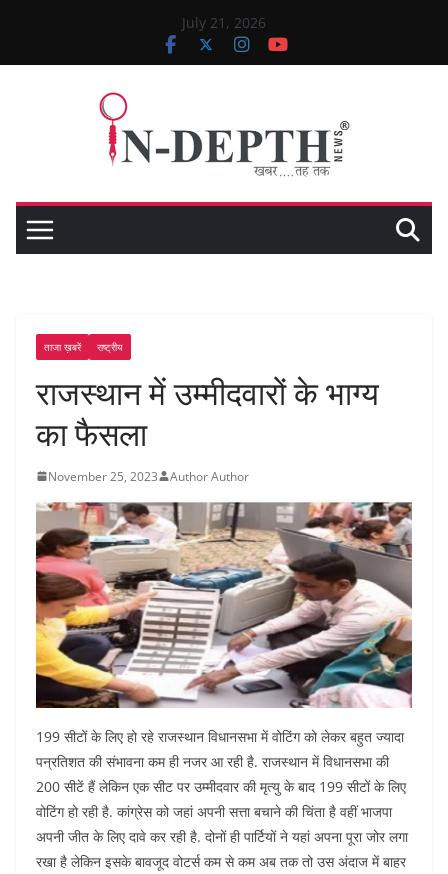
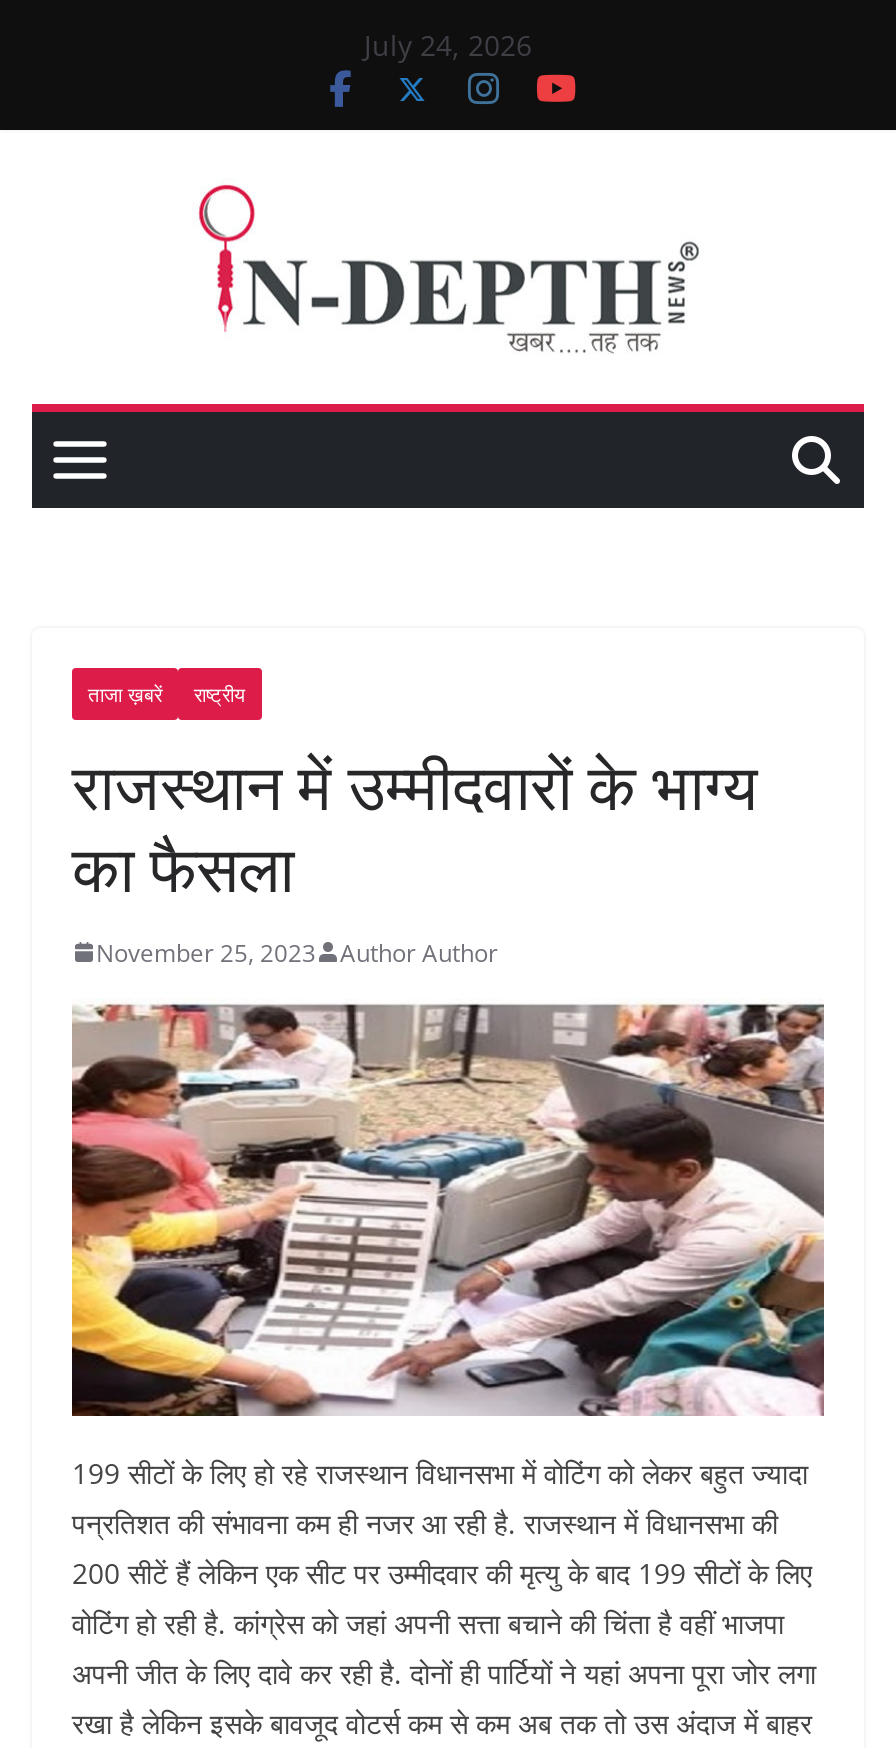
- July 21, 2026
+ July 24, 2026
